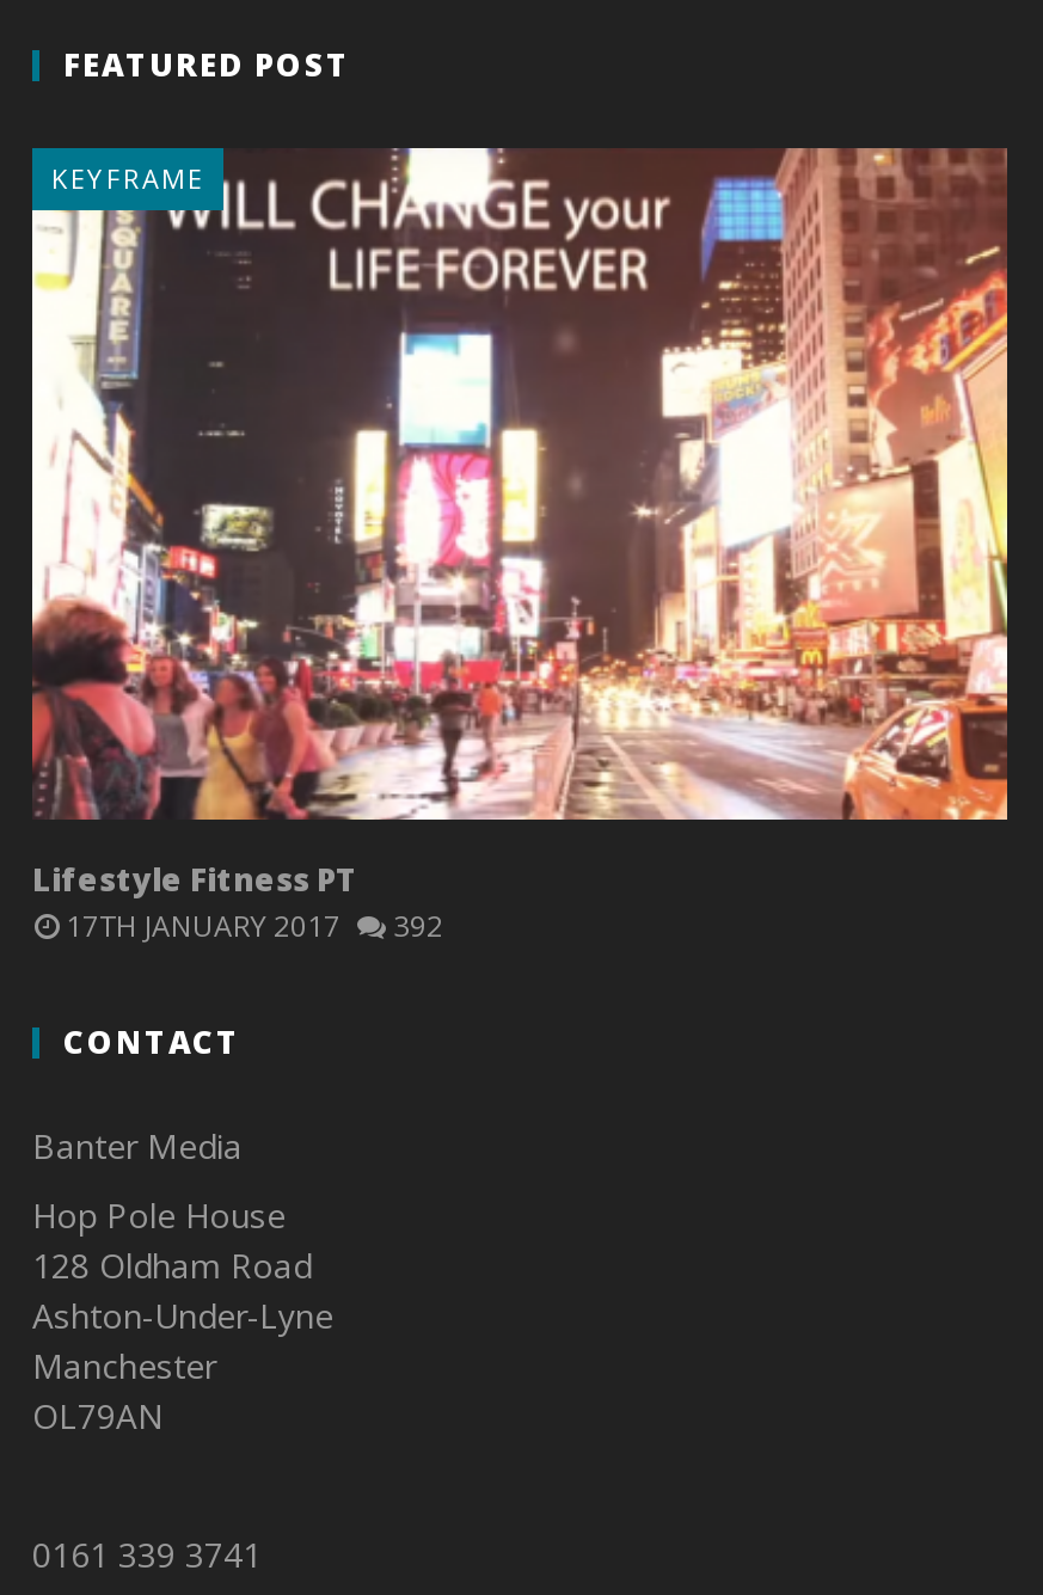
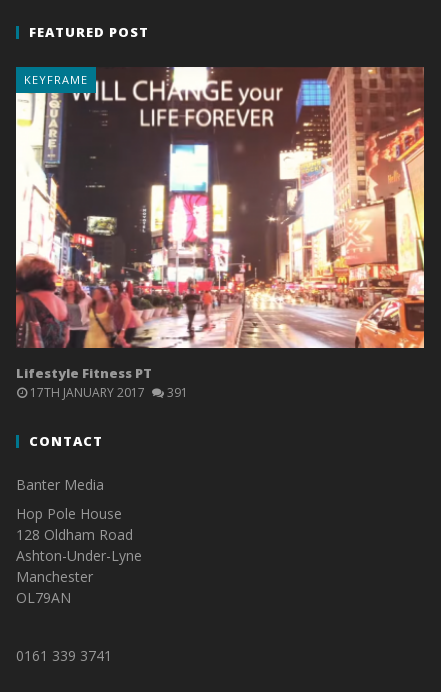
- 17TH JANUARY 2017 392
+ 17TH JANUARY 2017 391
